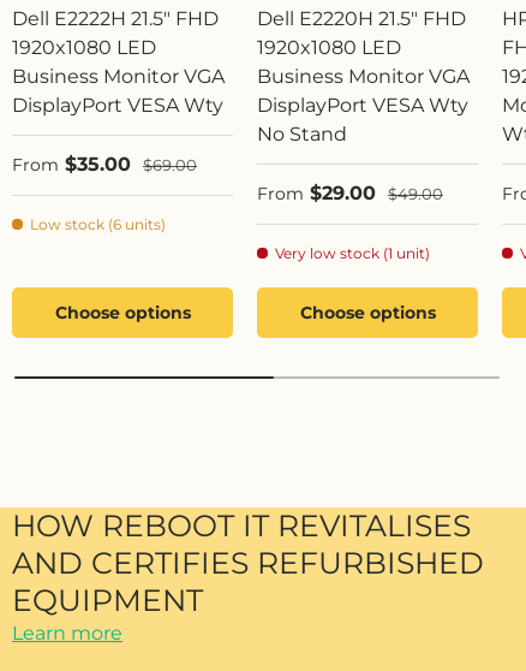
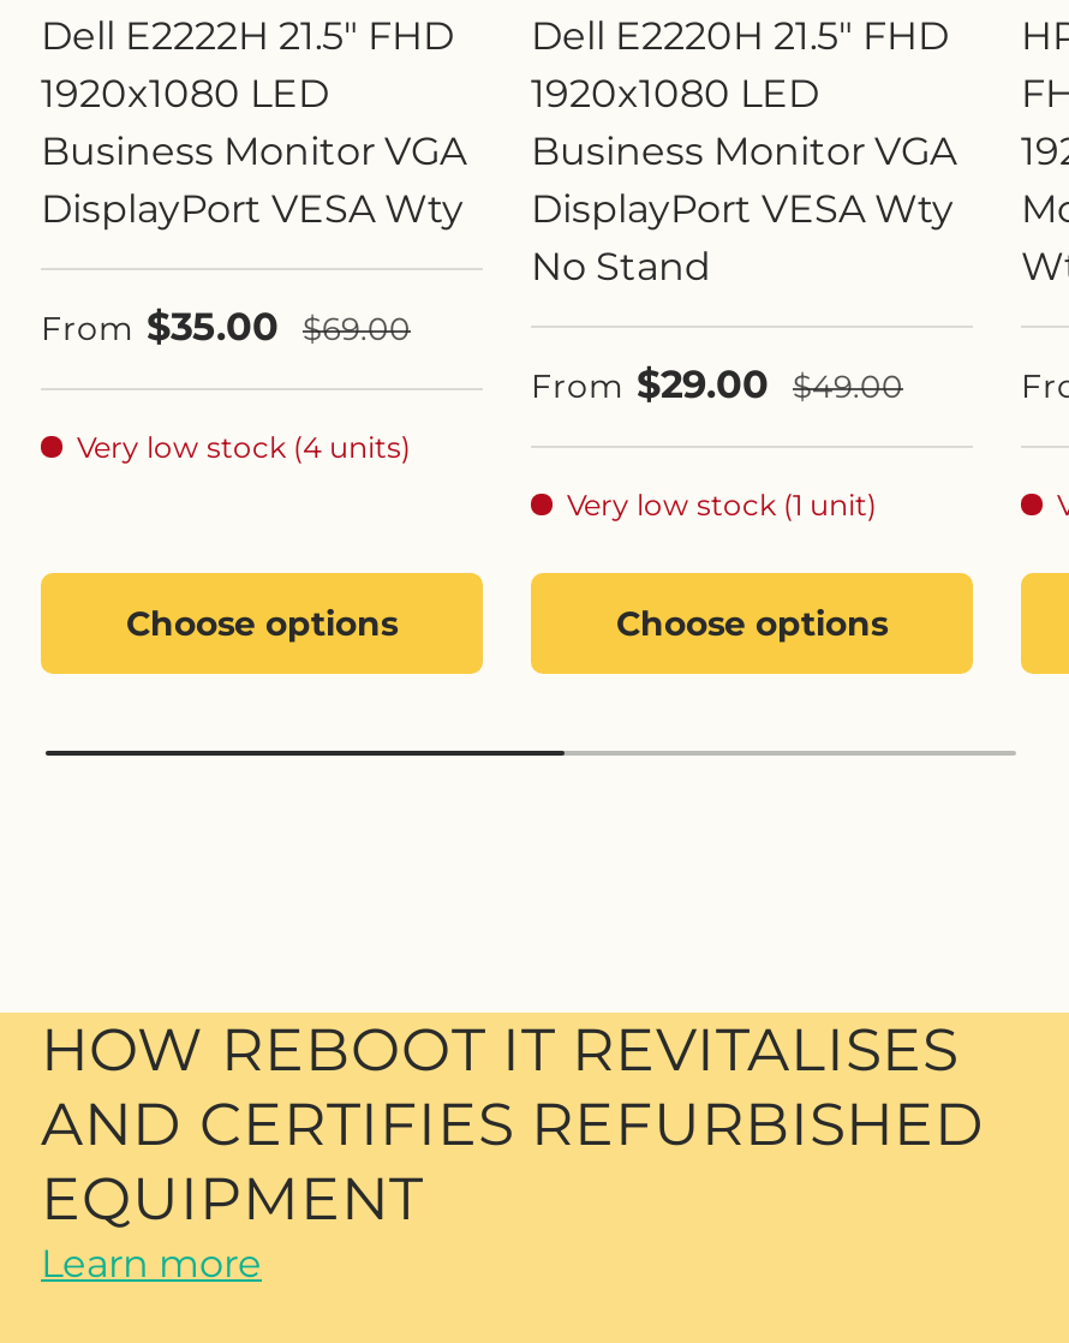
- Low stock (6 units)
+ Very low stock (4 units)
